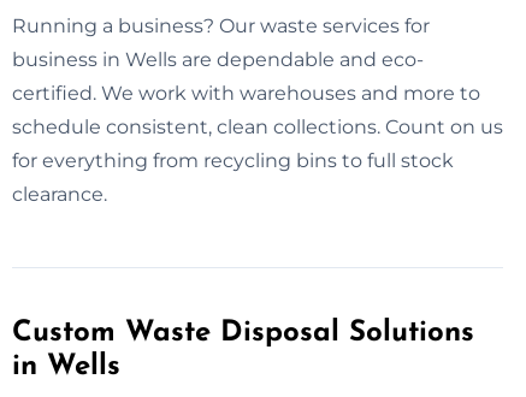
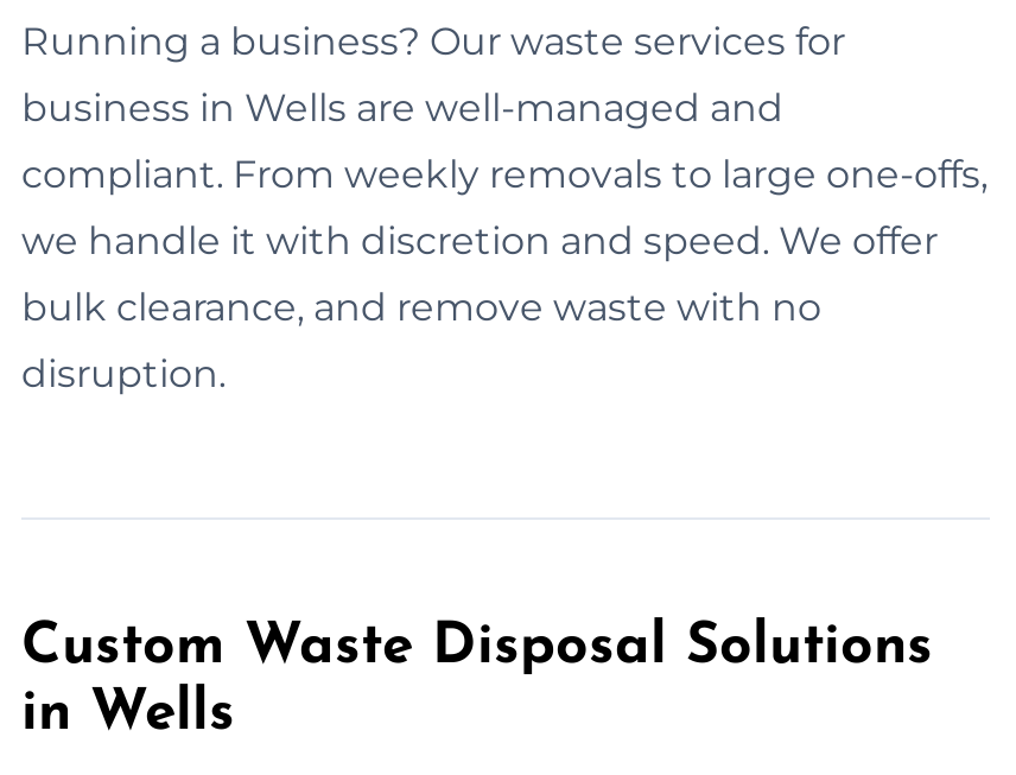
- business in Wells are dependable and eco-
+ business in Wells are well-managed and

- certified. We work with warehouses and more to
+ compliant. From weekly removals to large one-offs,

- schedule consistent, clean collections. Count on us
+ we handle it with discretion and speed. We offer

- for everything from recycling bins to full stock
+ bulk clearance, and remove waste with no

- clearance.
+ disruption.
